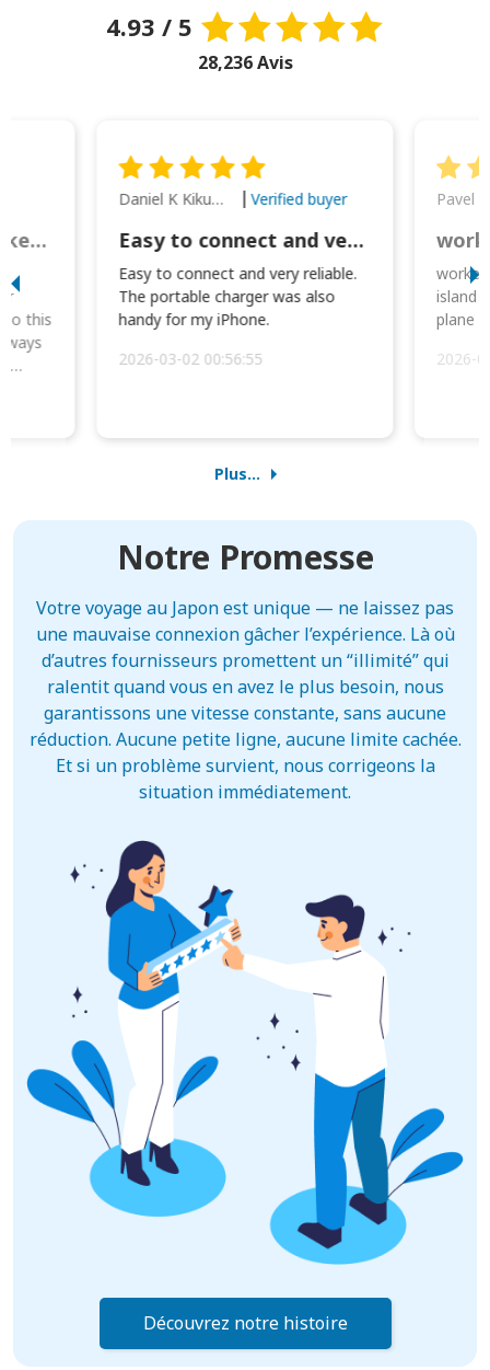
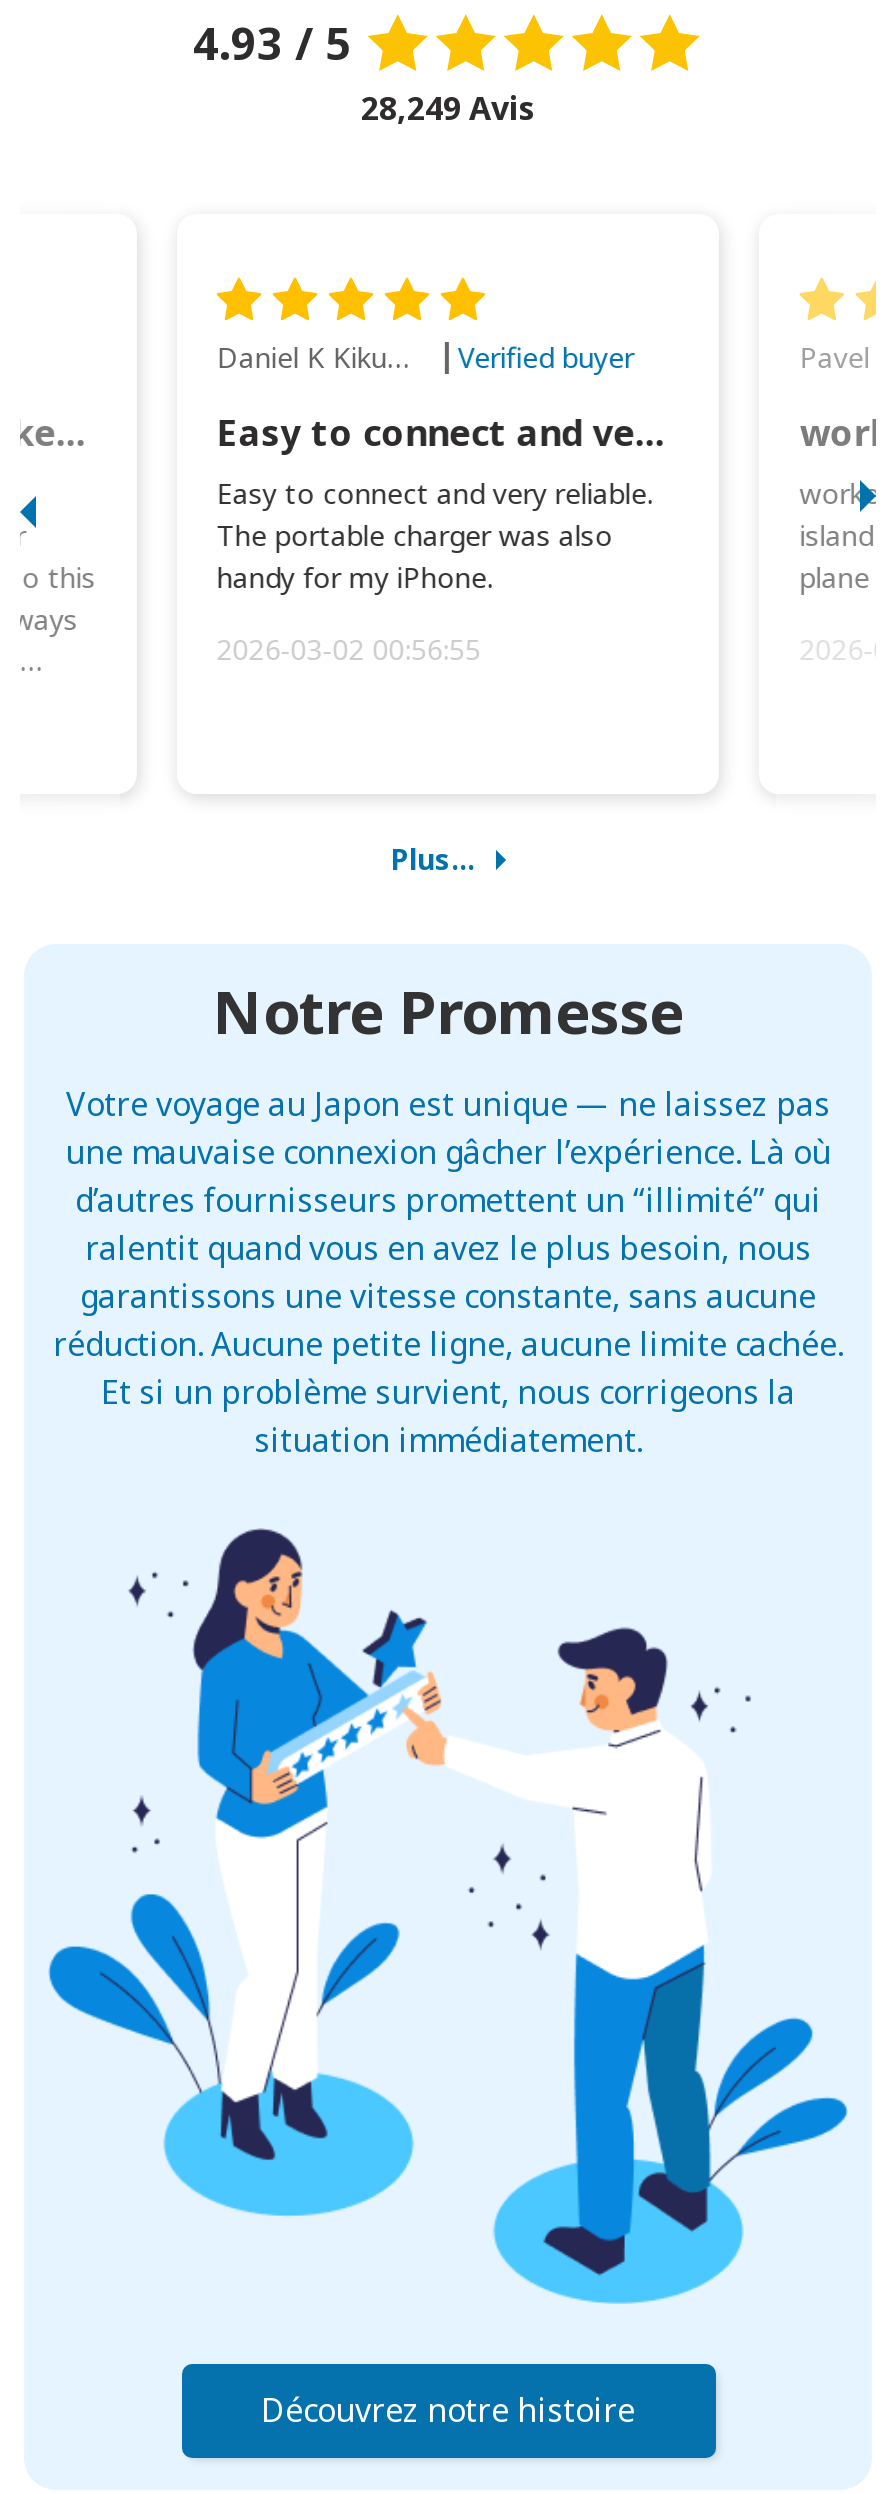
- 28,236 Avis
+ 28,249 Avis
